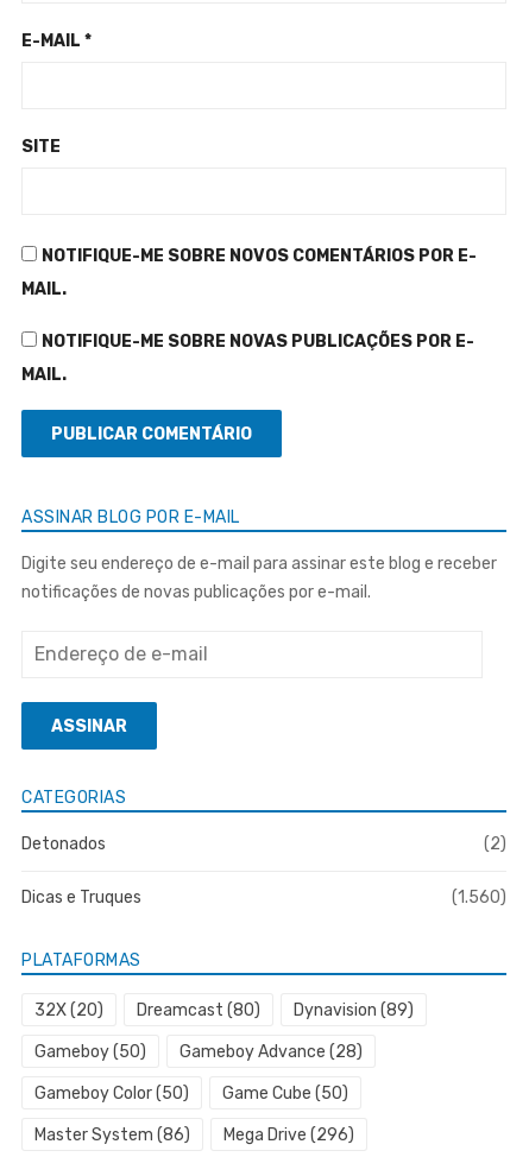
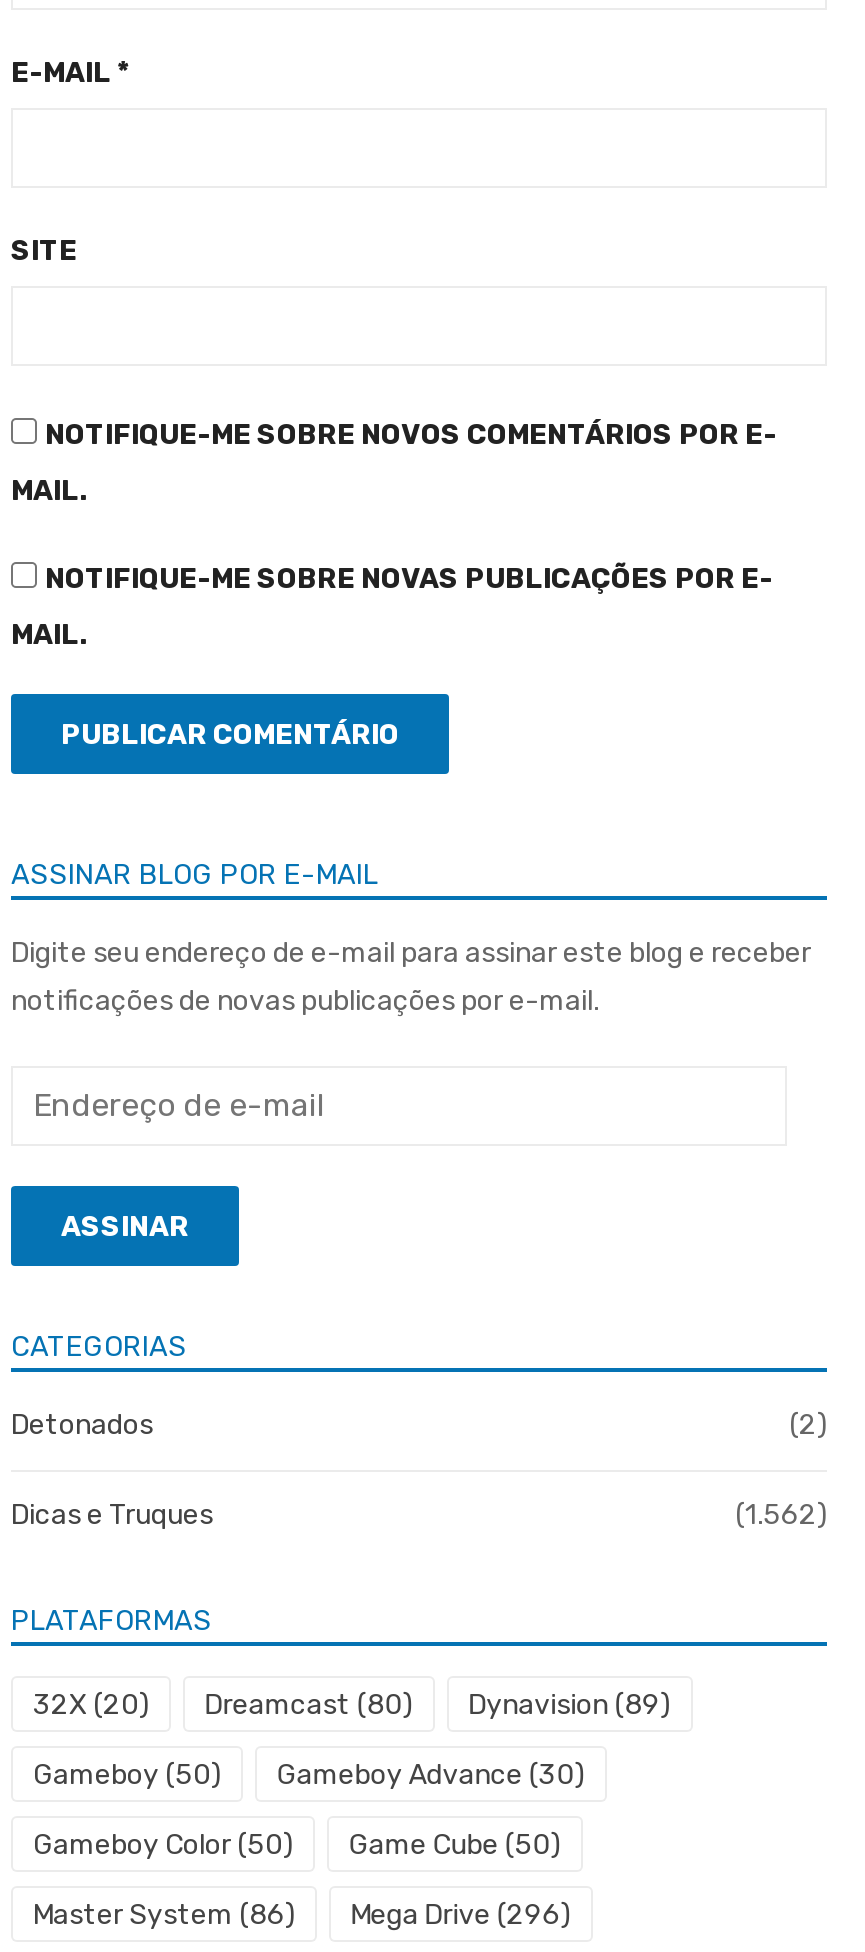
- (1.560)
+ (1.562)

- Gameboy Advance (28)
+ Gameboy Advance (30)
